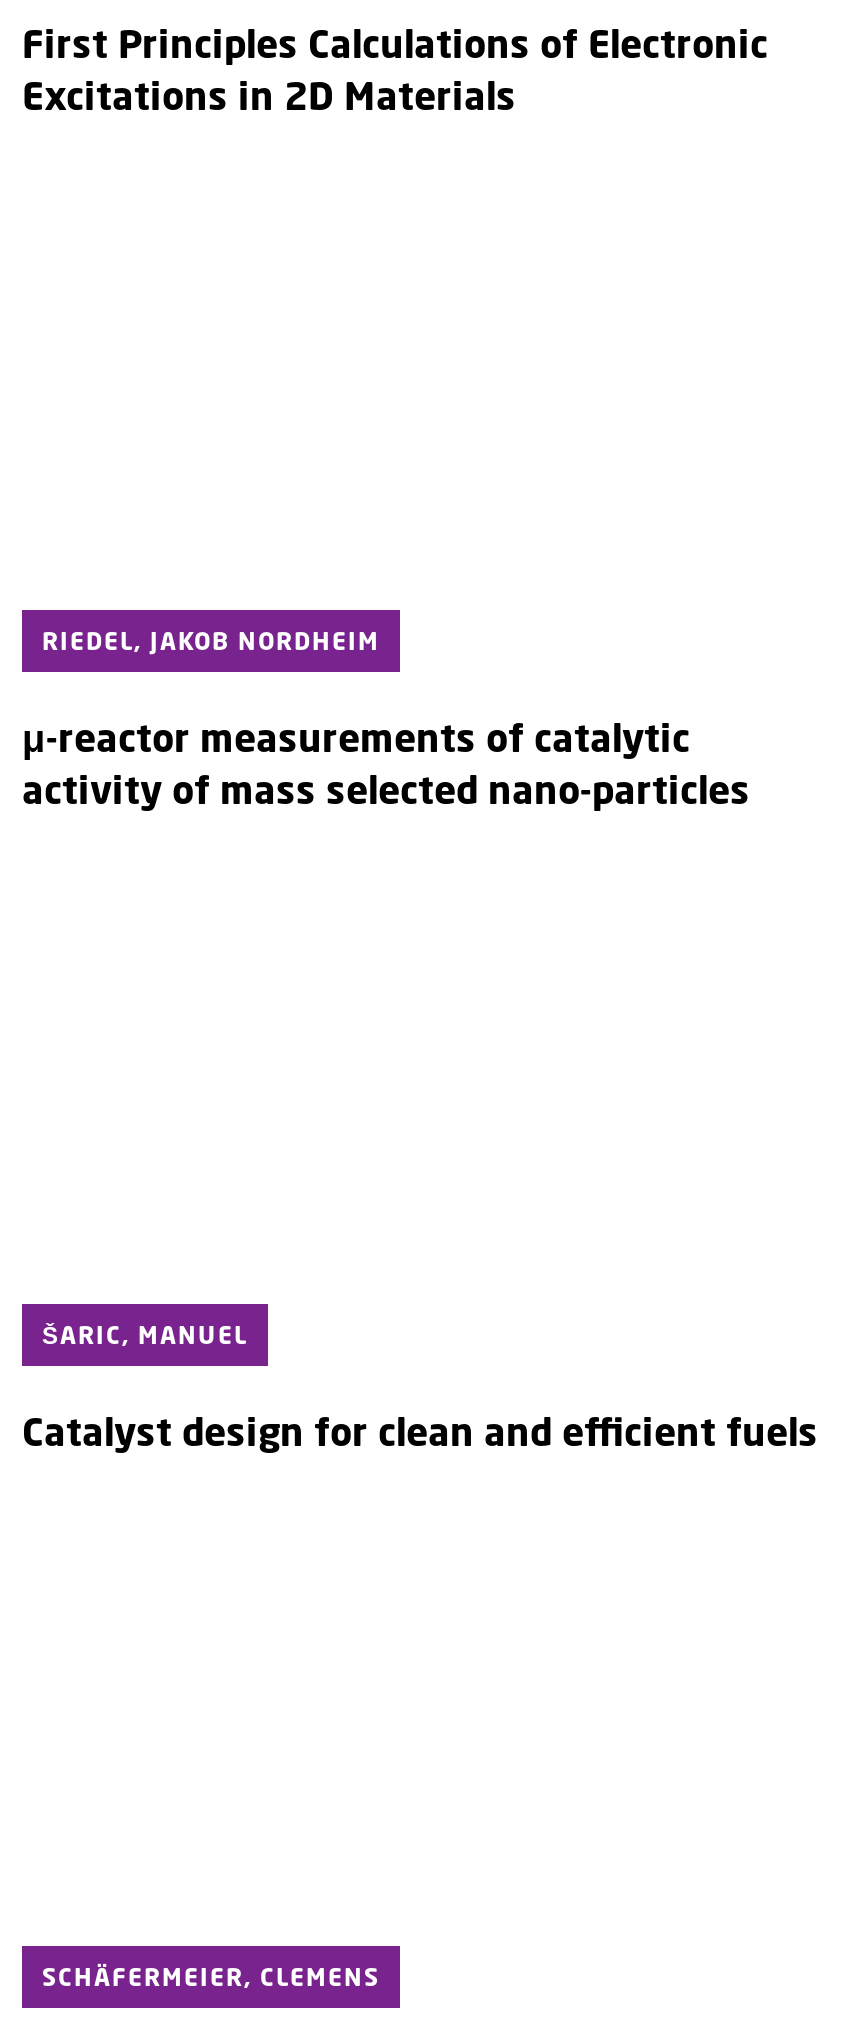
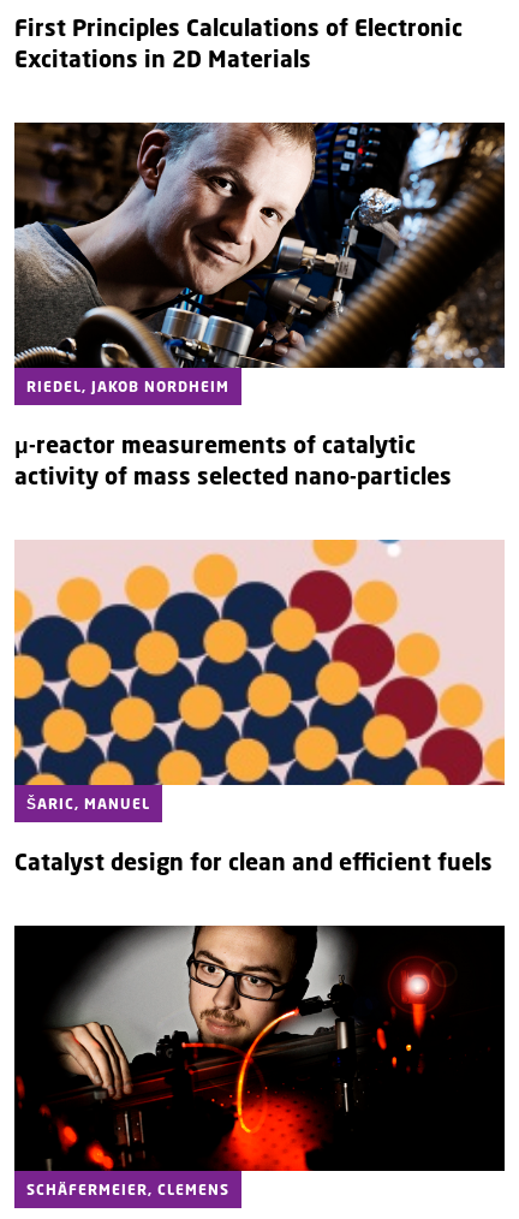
+ [image]

+ [image]

+ [image]
